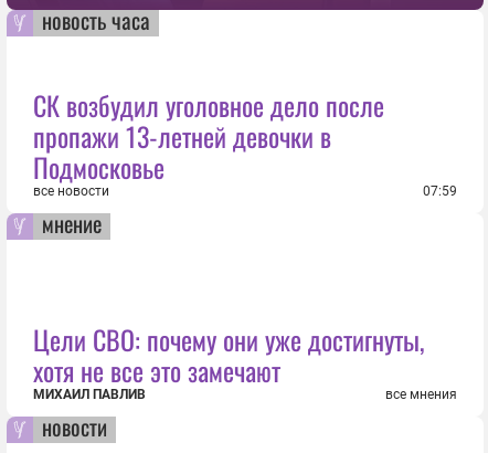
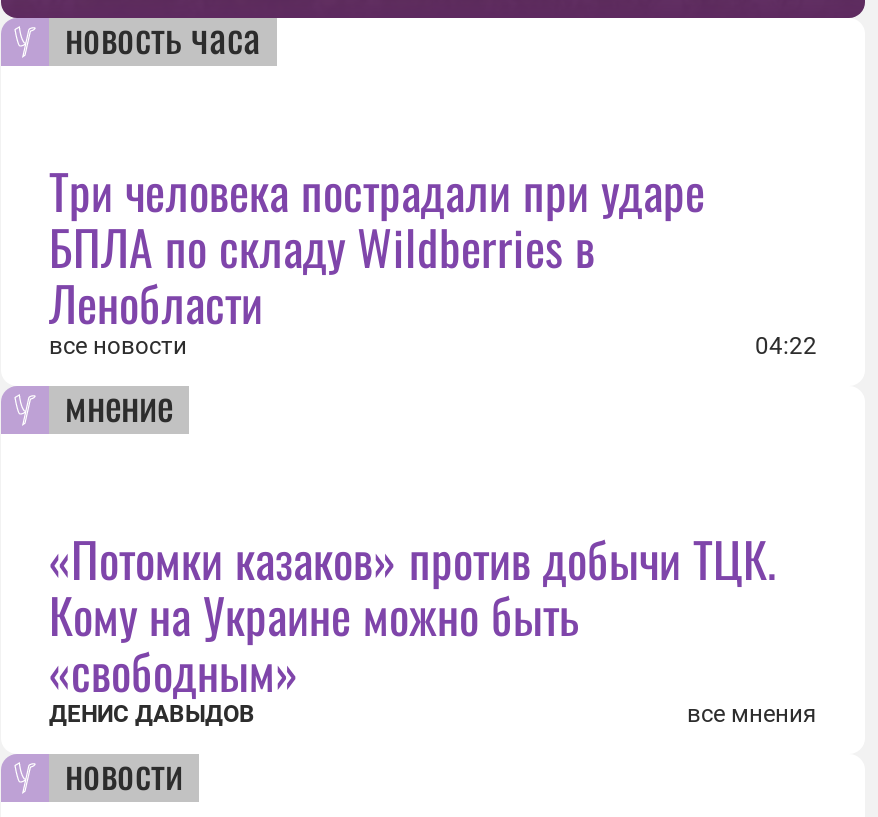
- СК возбудил уголовное дело после
- пропажи 13-летней девочки в
- Подмосковье
+ Три человека пострадали при ударе
+ БПЛА по складу Wildberries в
+ Ленобласти

- 07:59
+ 04:22

- Цели СВО: почему они уже достигнуты,
- хотя не все это замечают
- МИХАИЛ ПАВЛИВ
+ «Потомки казаков» против добычи ТЦК.
+ Кому на Украине можно быть
+ «свободным»
+ ДЕНИС ДАВЫДОВ
